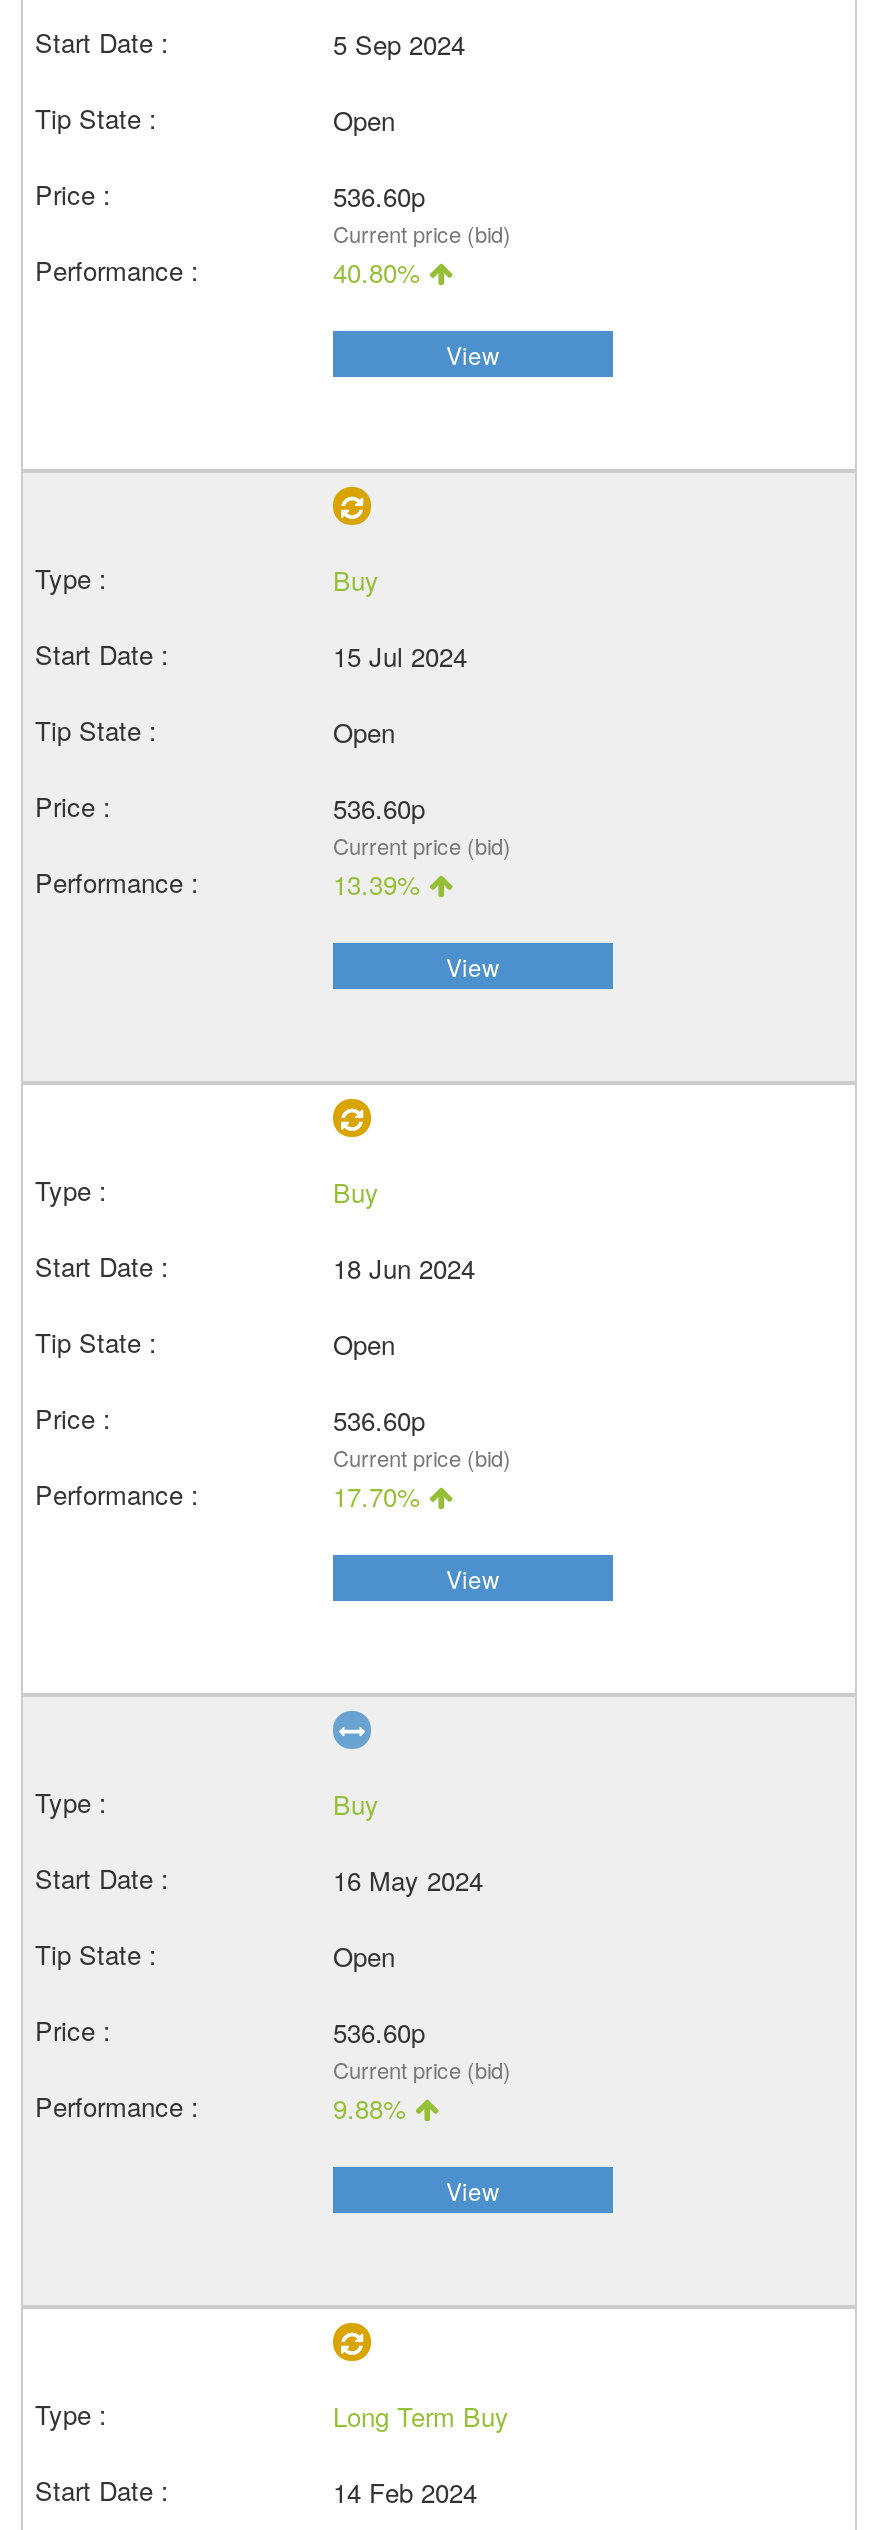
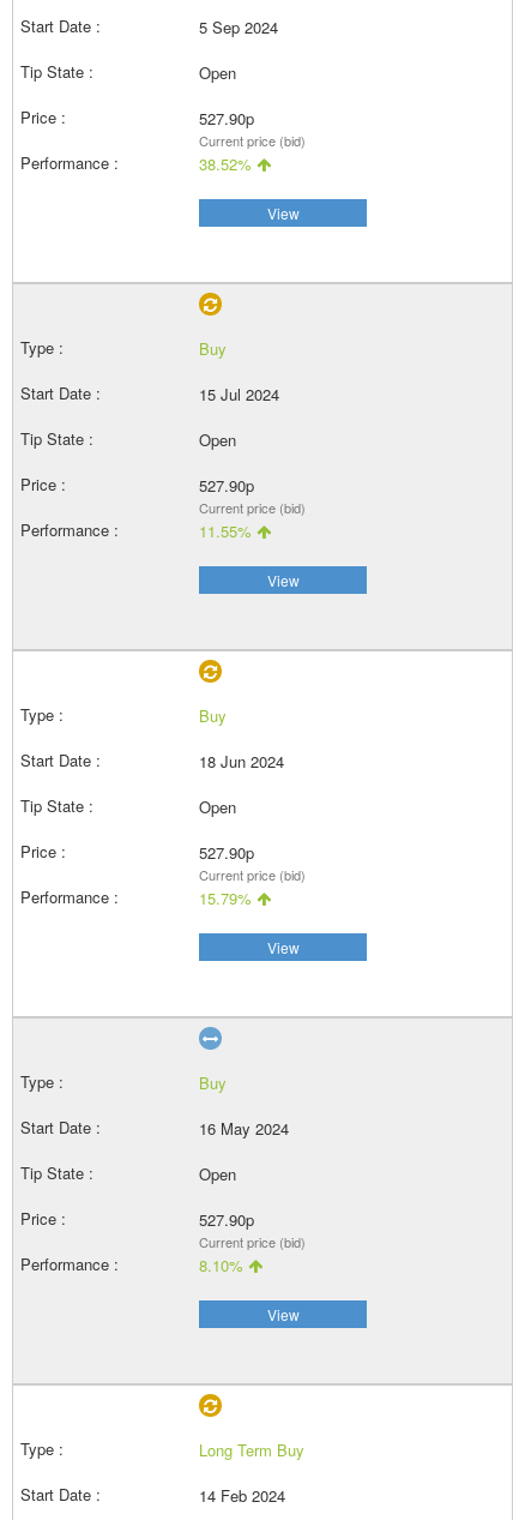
- 536.60p
+ 527.90p

- 40.80%
+ 38.52%

- 536.60p
+ 527.90p

- 13.39%
+ 11.55%

- 536.60p
+ 527.90p

- 17.70%
+ 15.79%

- 536.60p
+ 527.90p

- 9.88%
+ 8.10%
